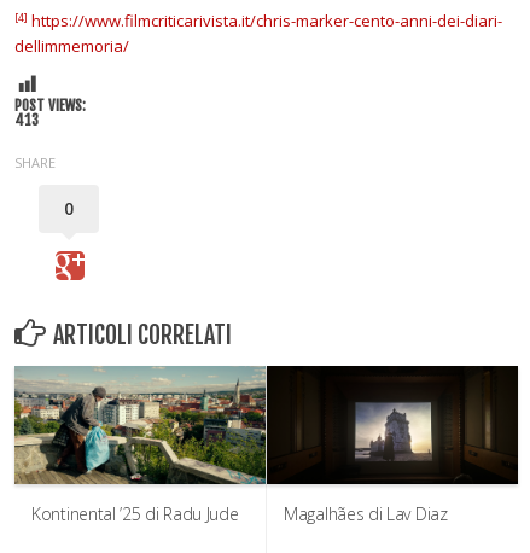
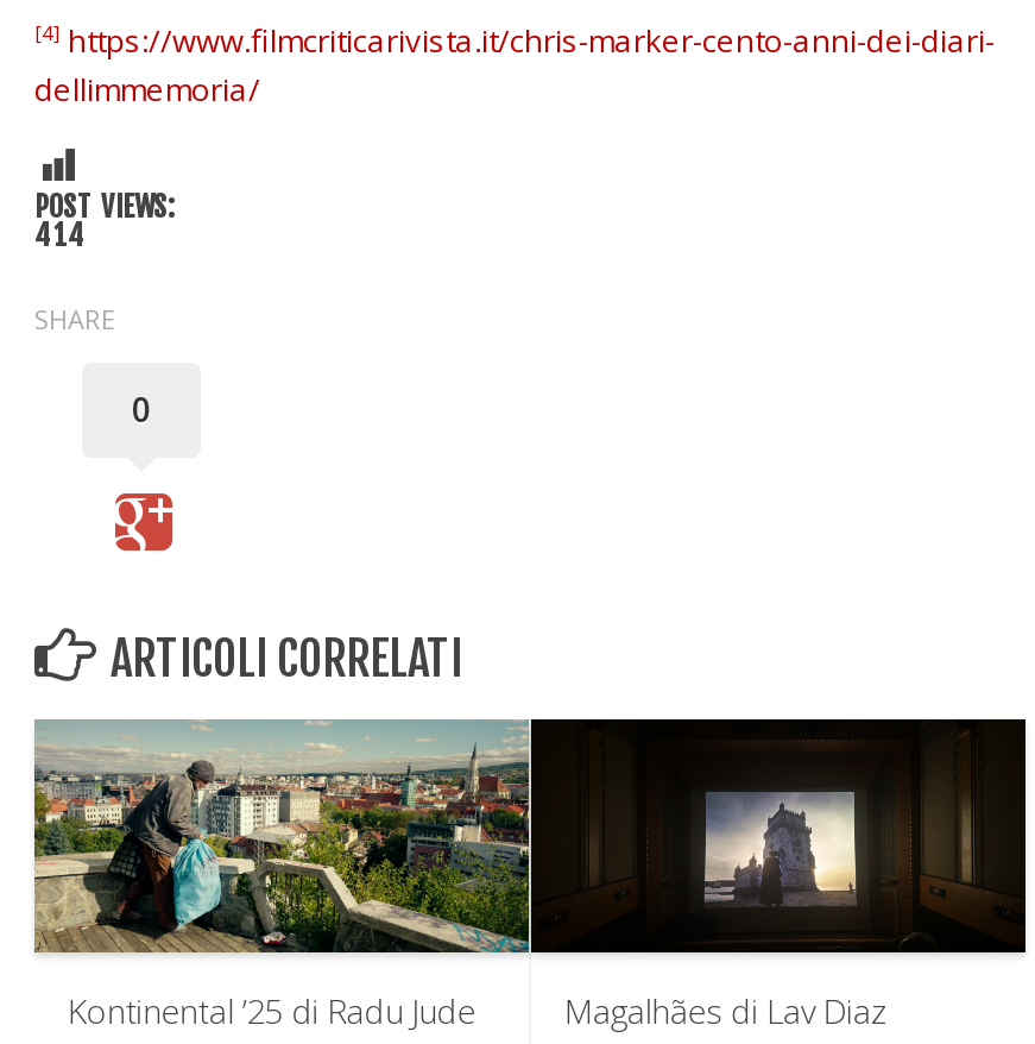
- 413
+ 414
